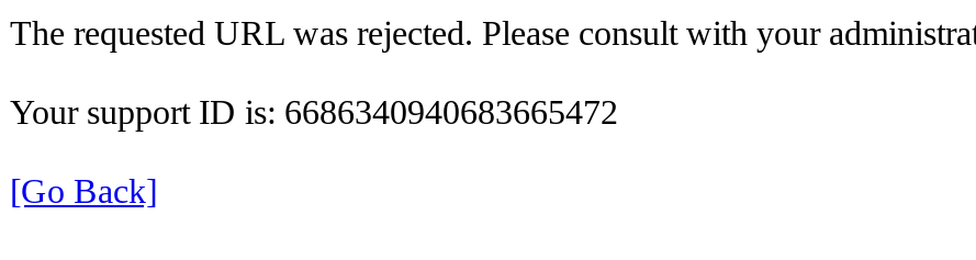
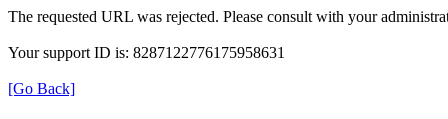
- Your support ID is: 6686340940683665472
+ Your support ID is: 8287122776175958631
